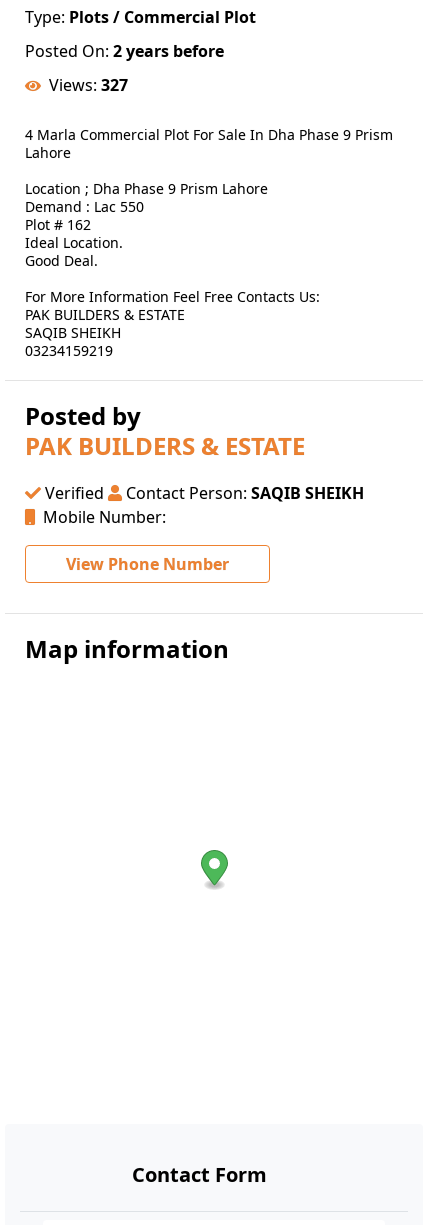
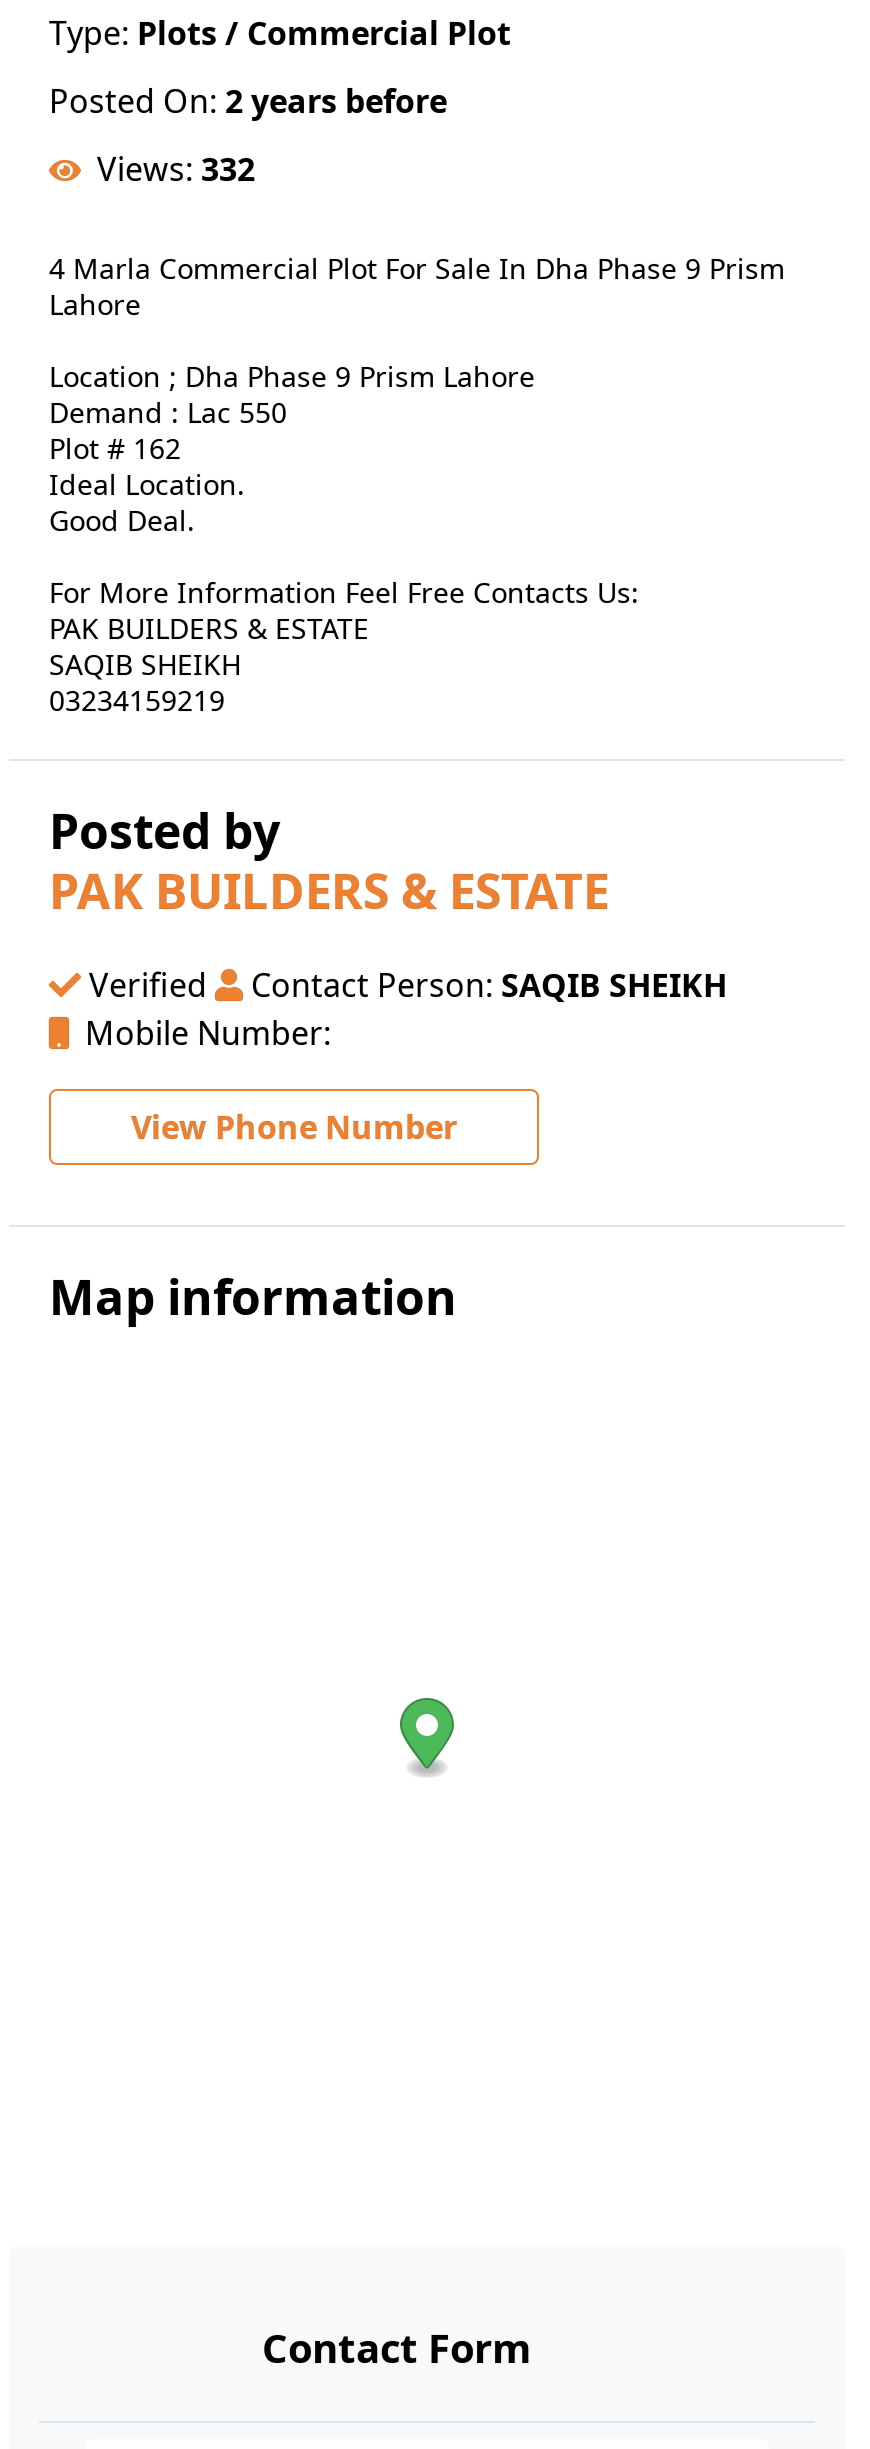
- Views: 327
+ Views: 332
